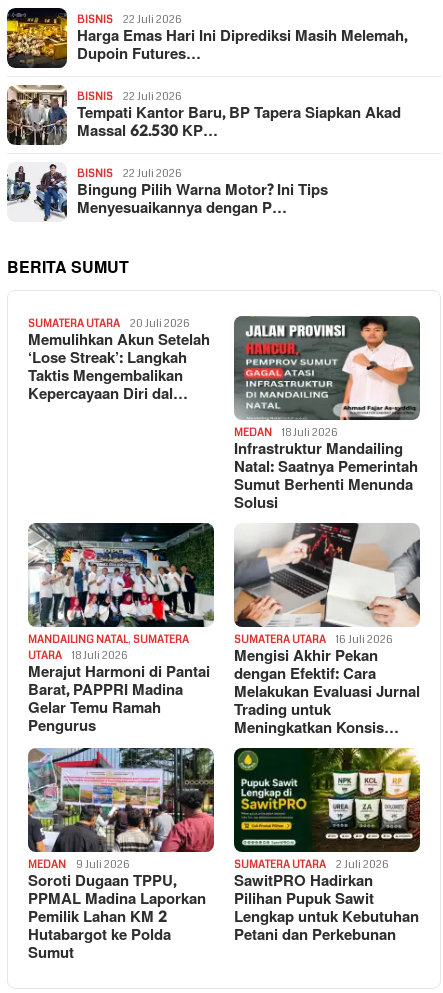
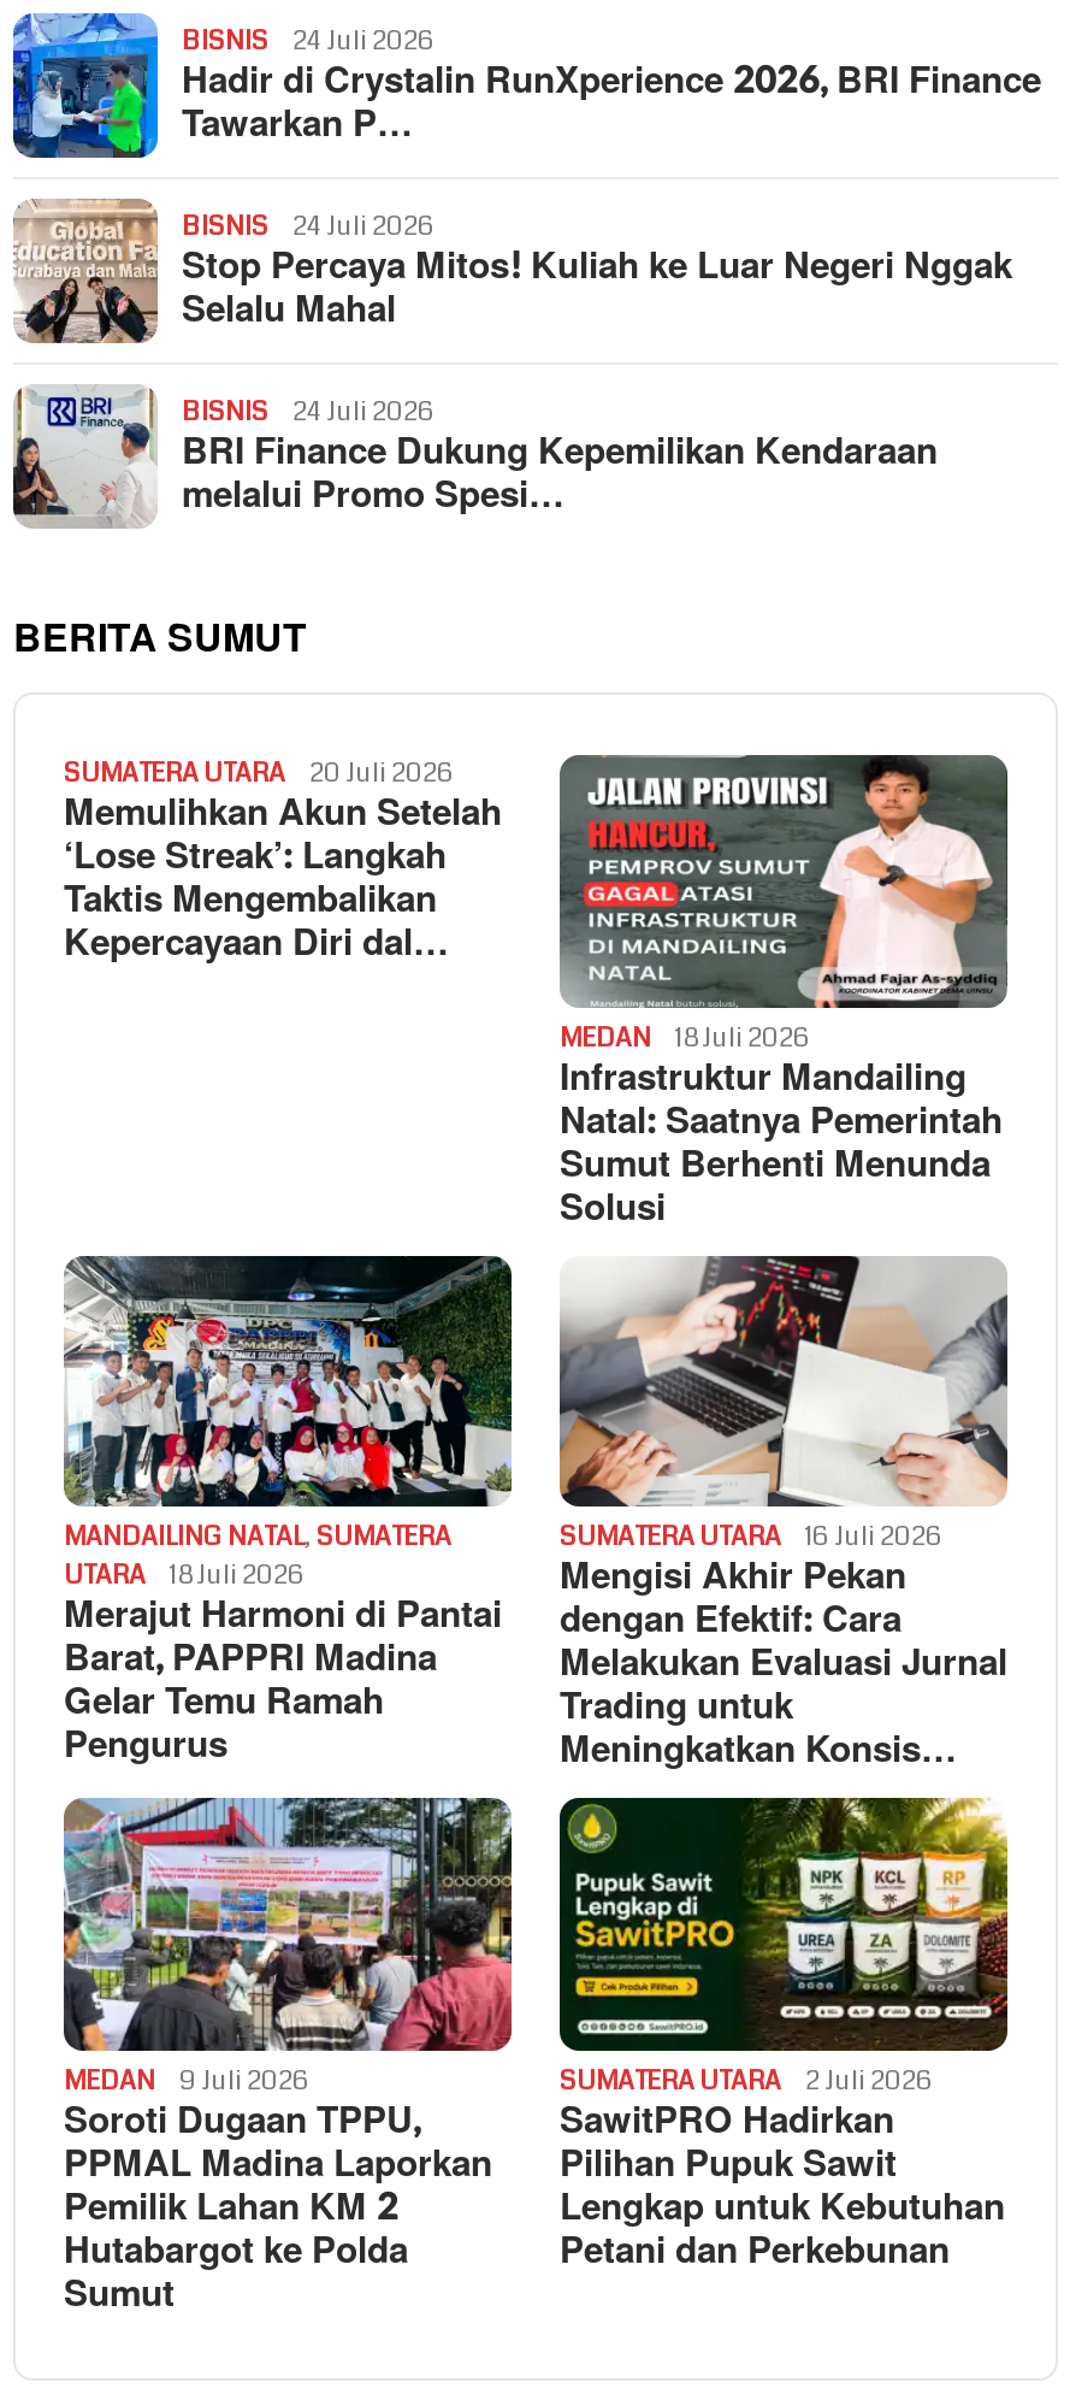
- [image]
- 22 Juli 2026
- Harga Emas Hari Ini Diprediksi Masih Melemah,
- Dupoin Futures…
+ [image]
+ 24 Juli 2026
+ Hadir di Crystalin RunXperience 2026, BRI Finance
+ Tawarkan P…

- [image]
- 22 Juli 2026
- Tempati Kantor Baru, BP Tapera Siapkan Akad
- Massal 62.530 KP…
+ [image]
+ 24 Juli 2026
+ Stop Percaya Mitos! Kuliah ke Luar Negeri Nggak
+ Selalu Mahal

- [image]
- 22 Juli 2026
- Bingung Pilih Warna Motor? Ini Tips
- Menyesuaikannya dengan P…
+ [image]
+ 24 Juli 2026
+ BRI Finance Dukung Kepemilikan Kendaraan
+ melalui Promo Spesi…
